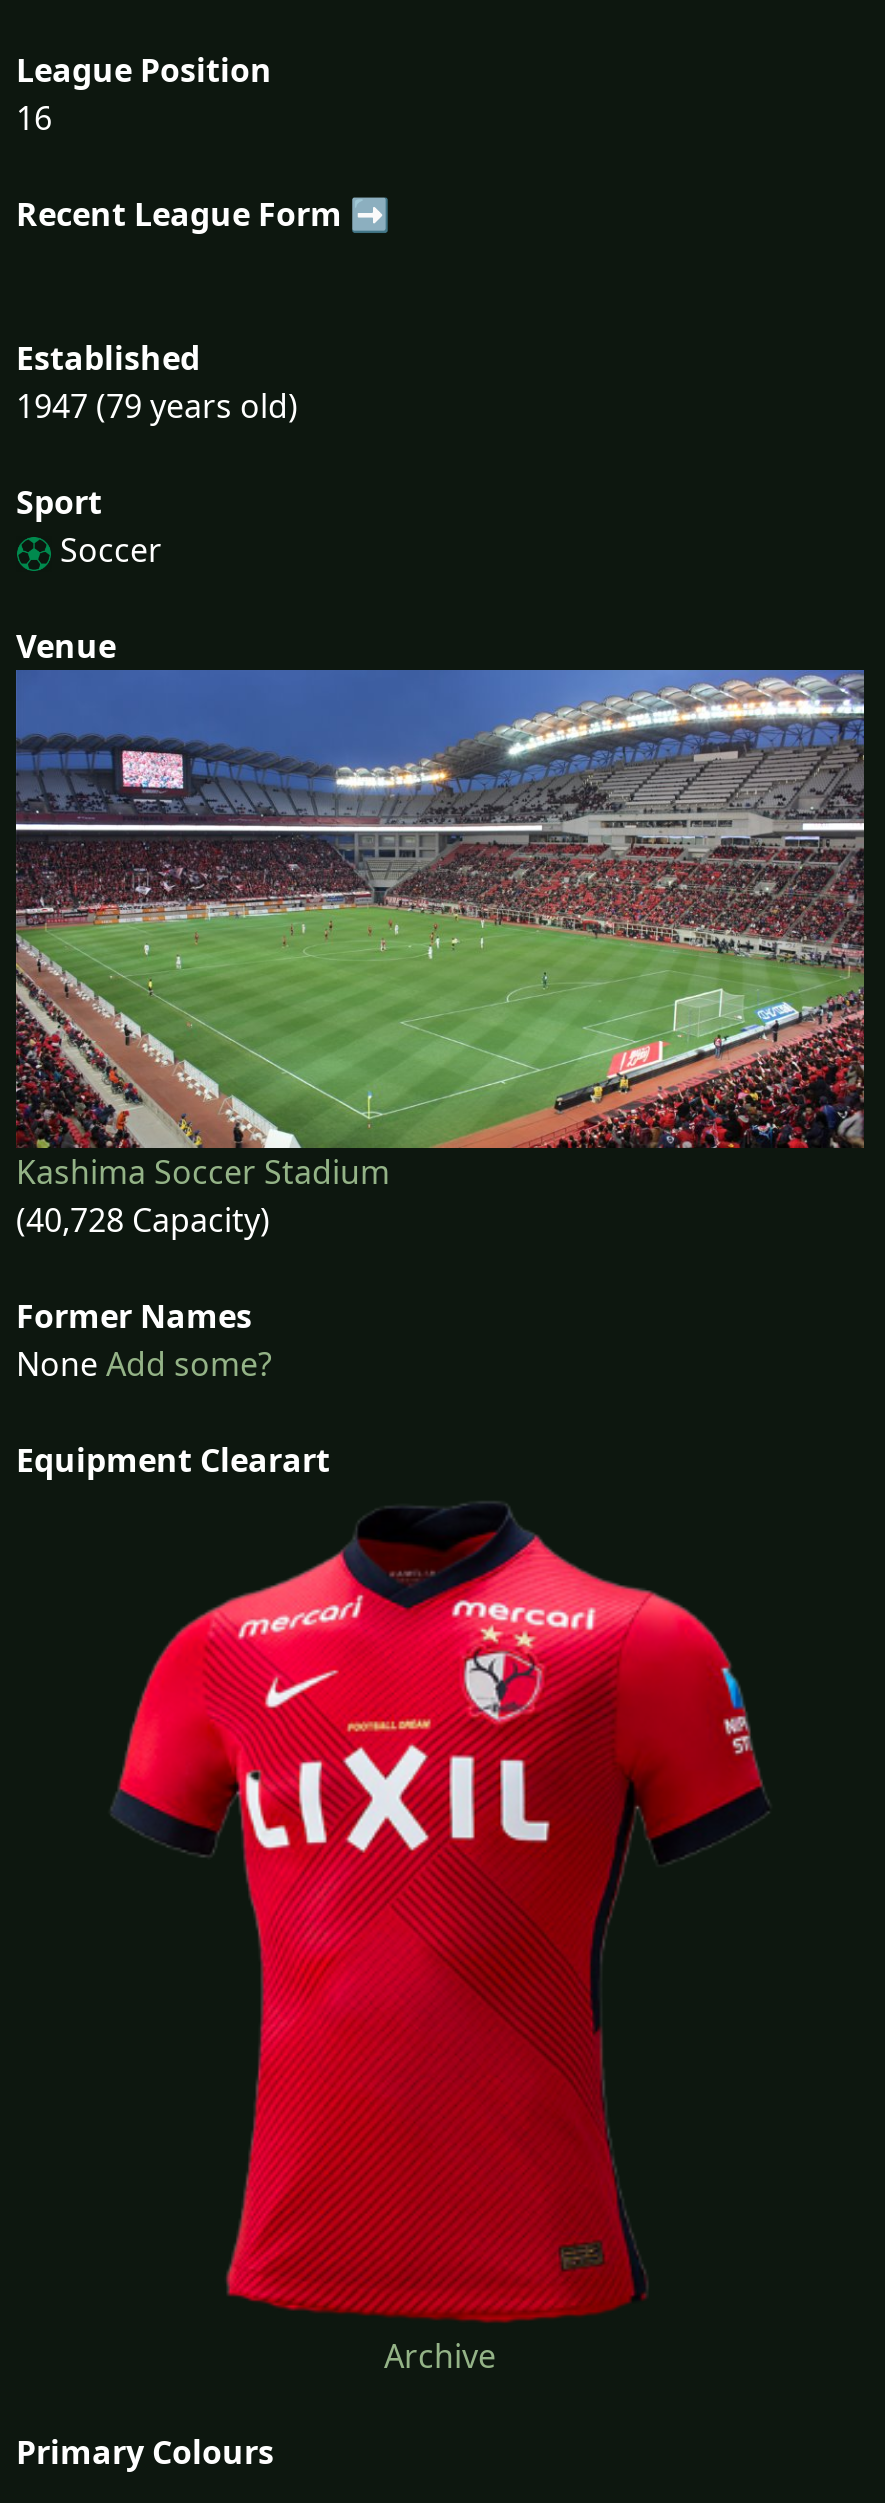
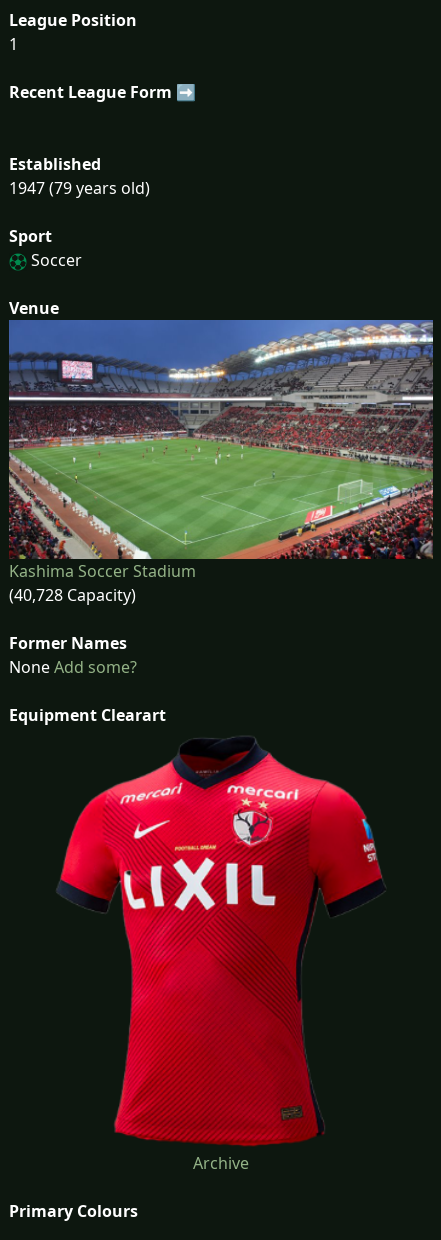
- 16
+ 1
